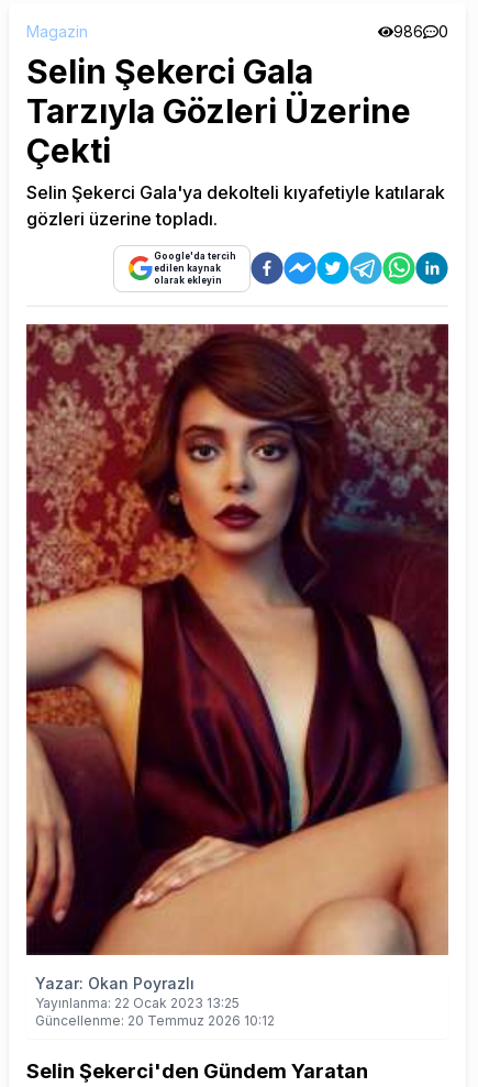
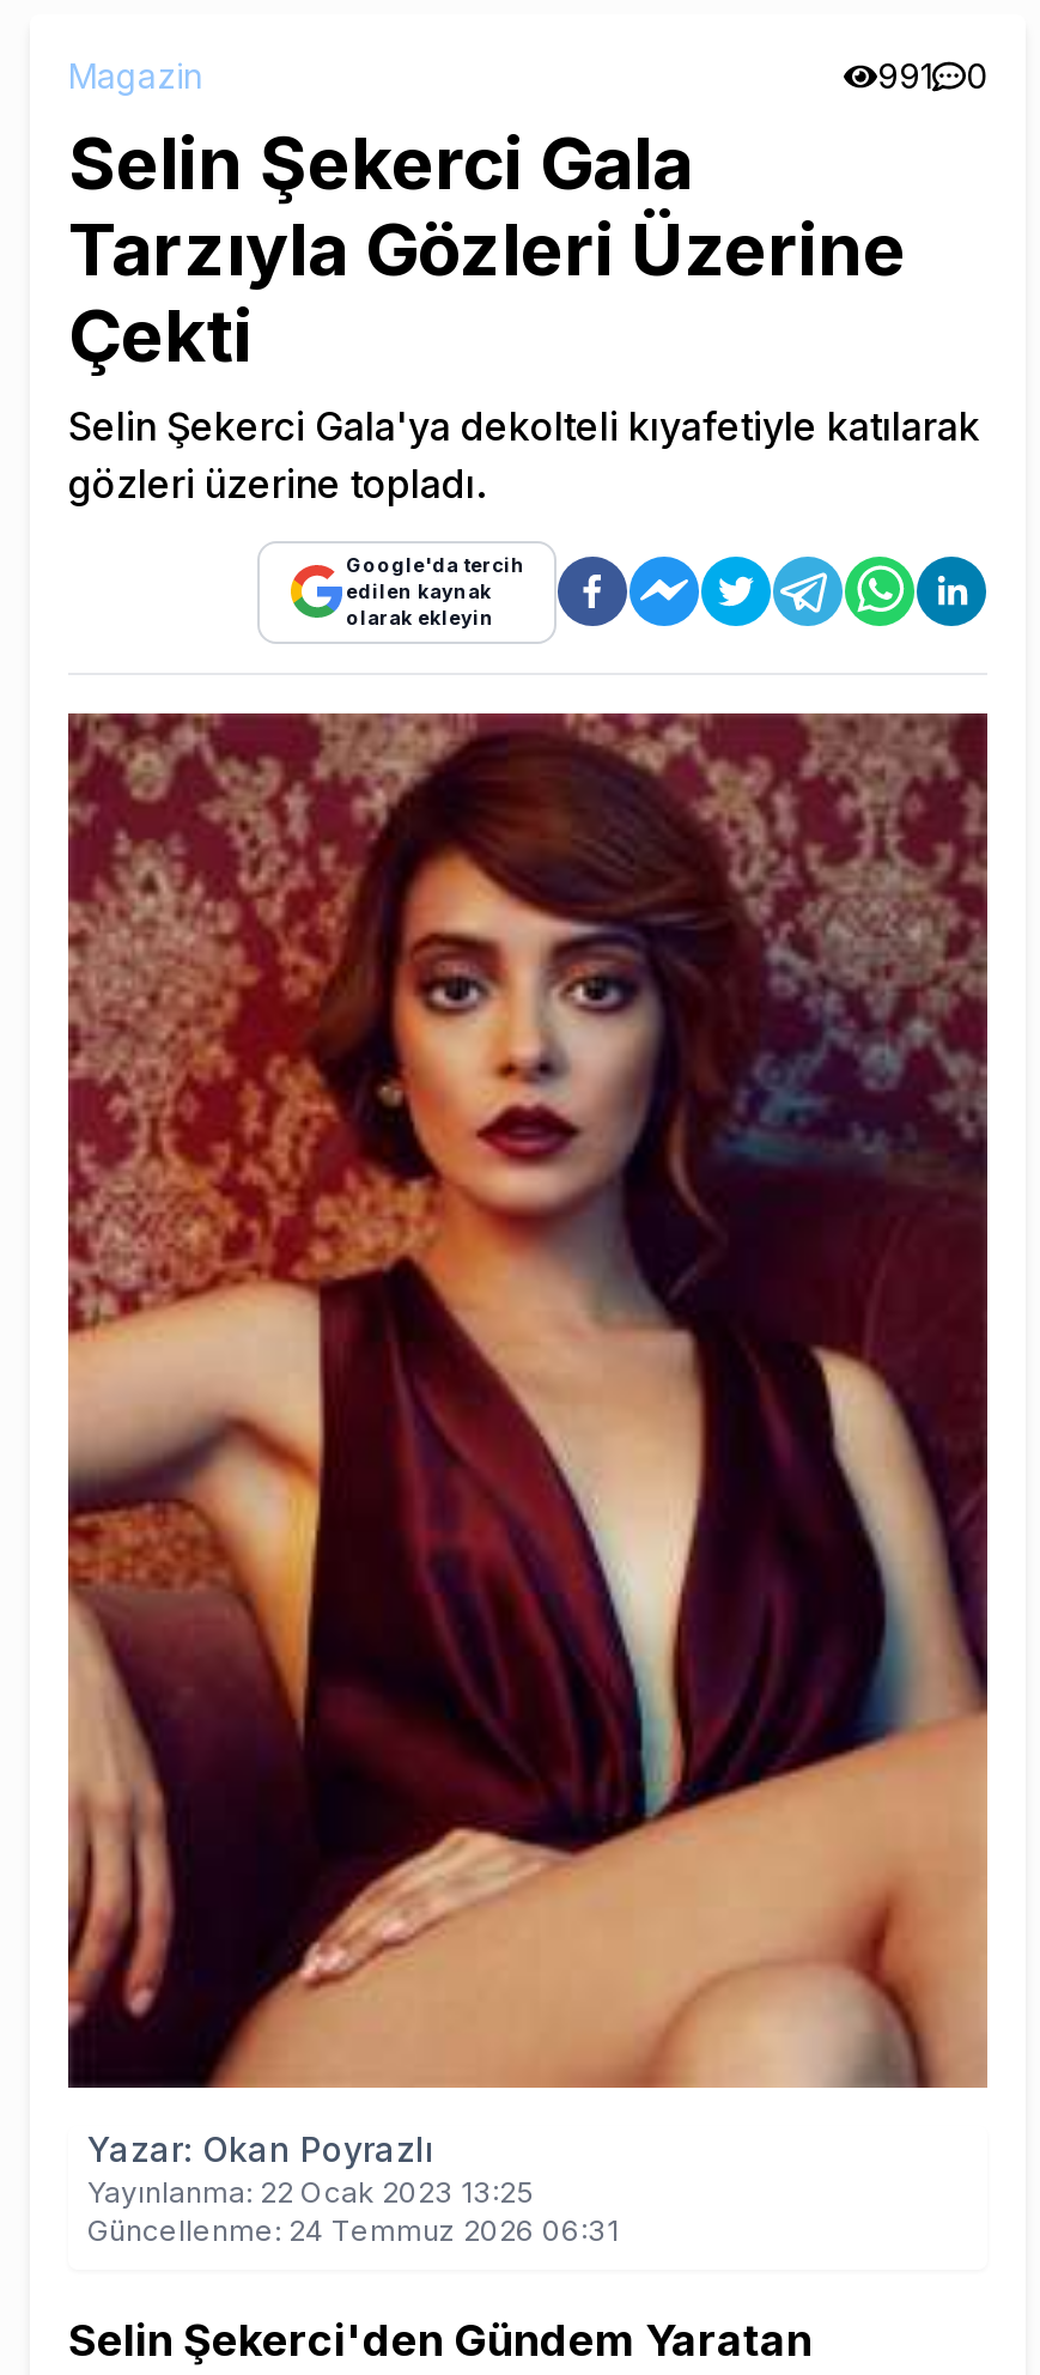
- 986 0
+ 991 0

- Güncellenme: 20 Temmuz 2026 10:12
+ Güncellenme: 24 Temmuz 2026 06:31
